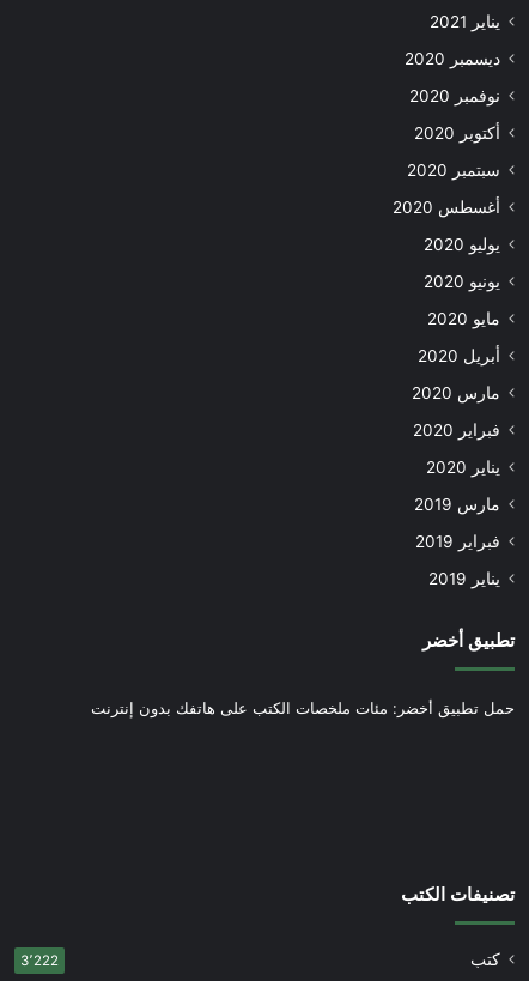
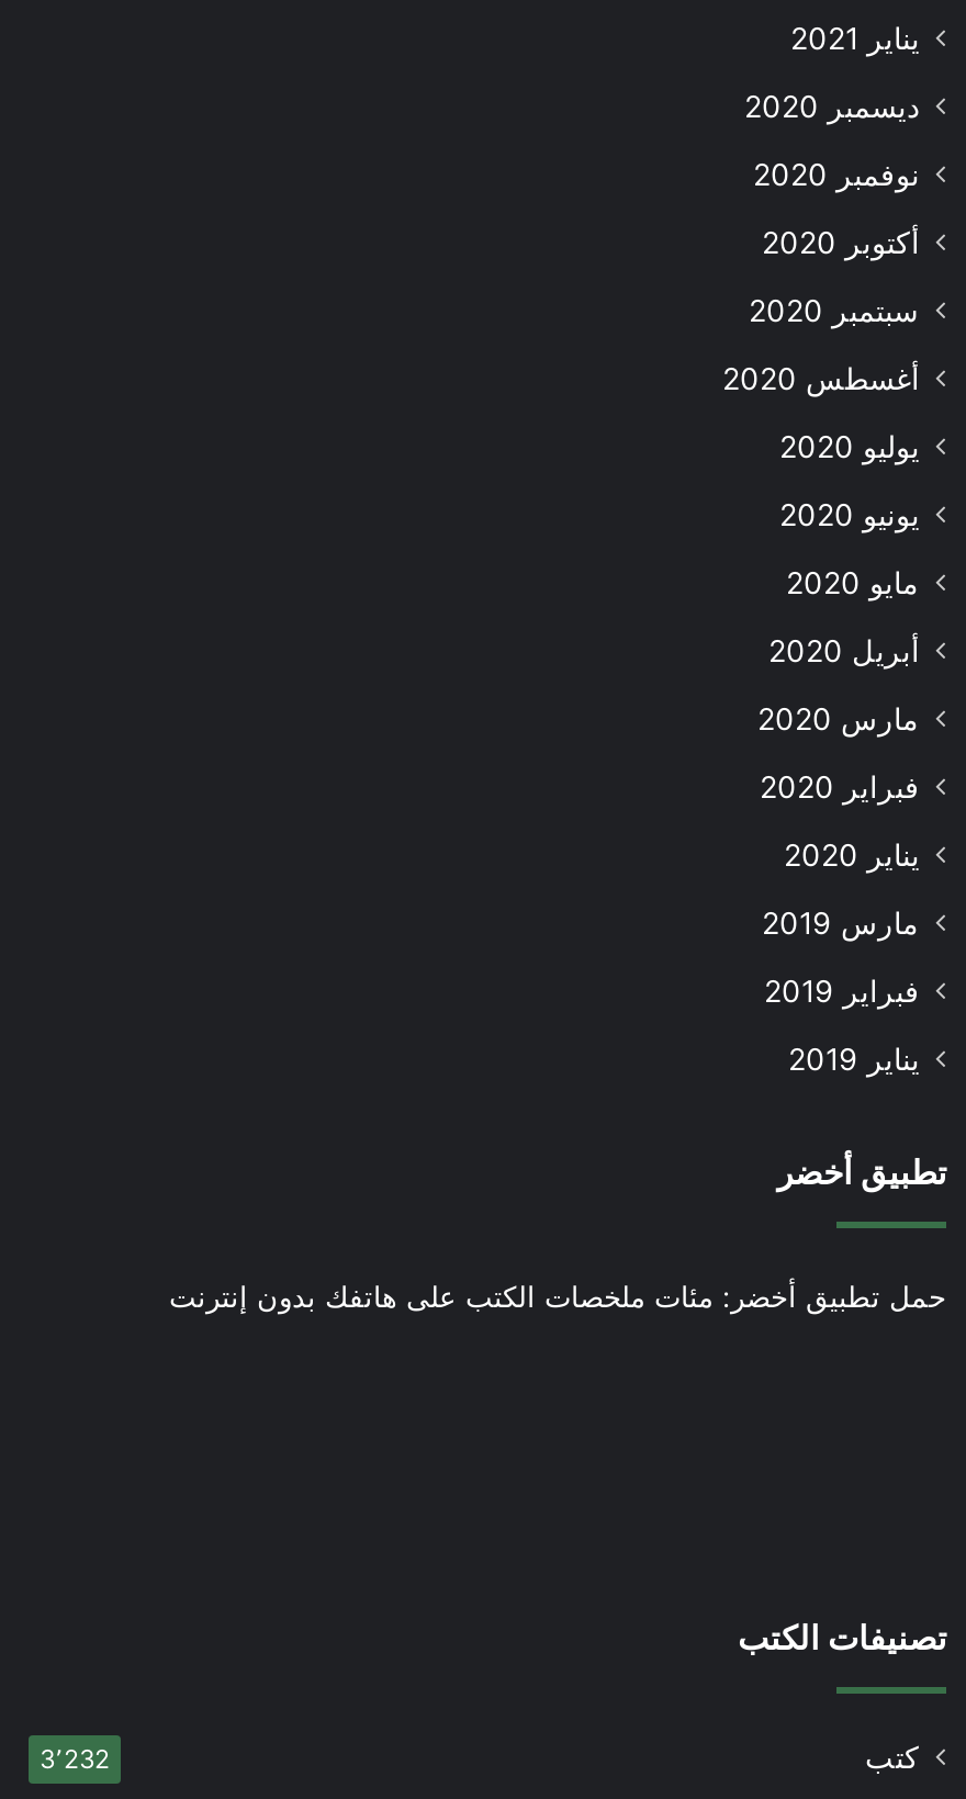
- 3٬222
+ 3٬232
